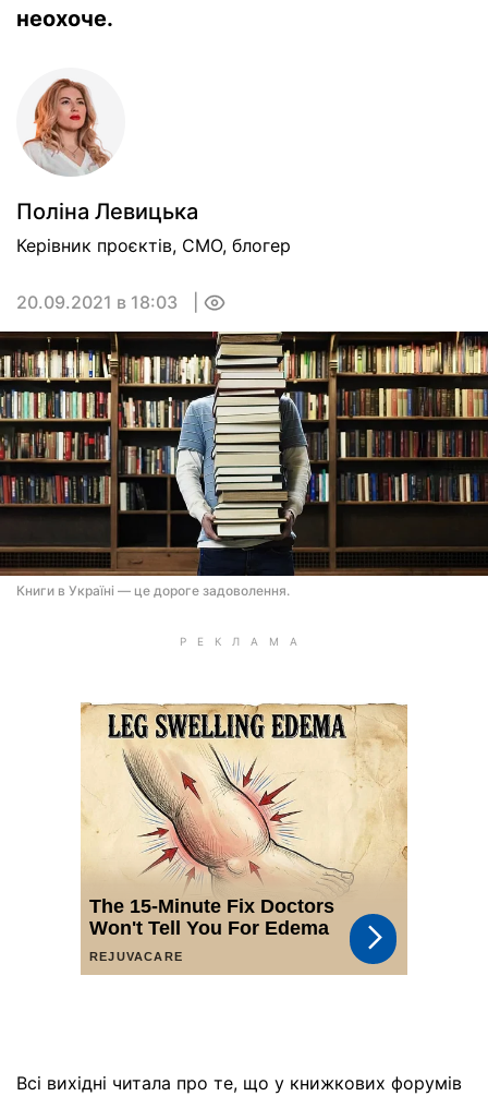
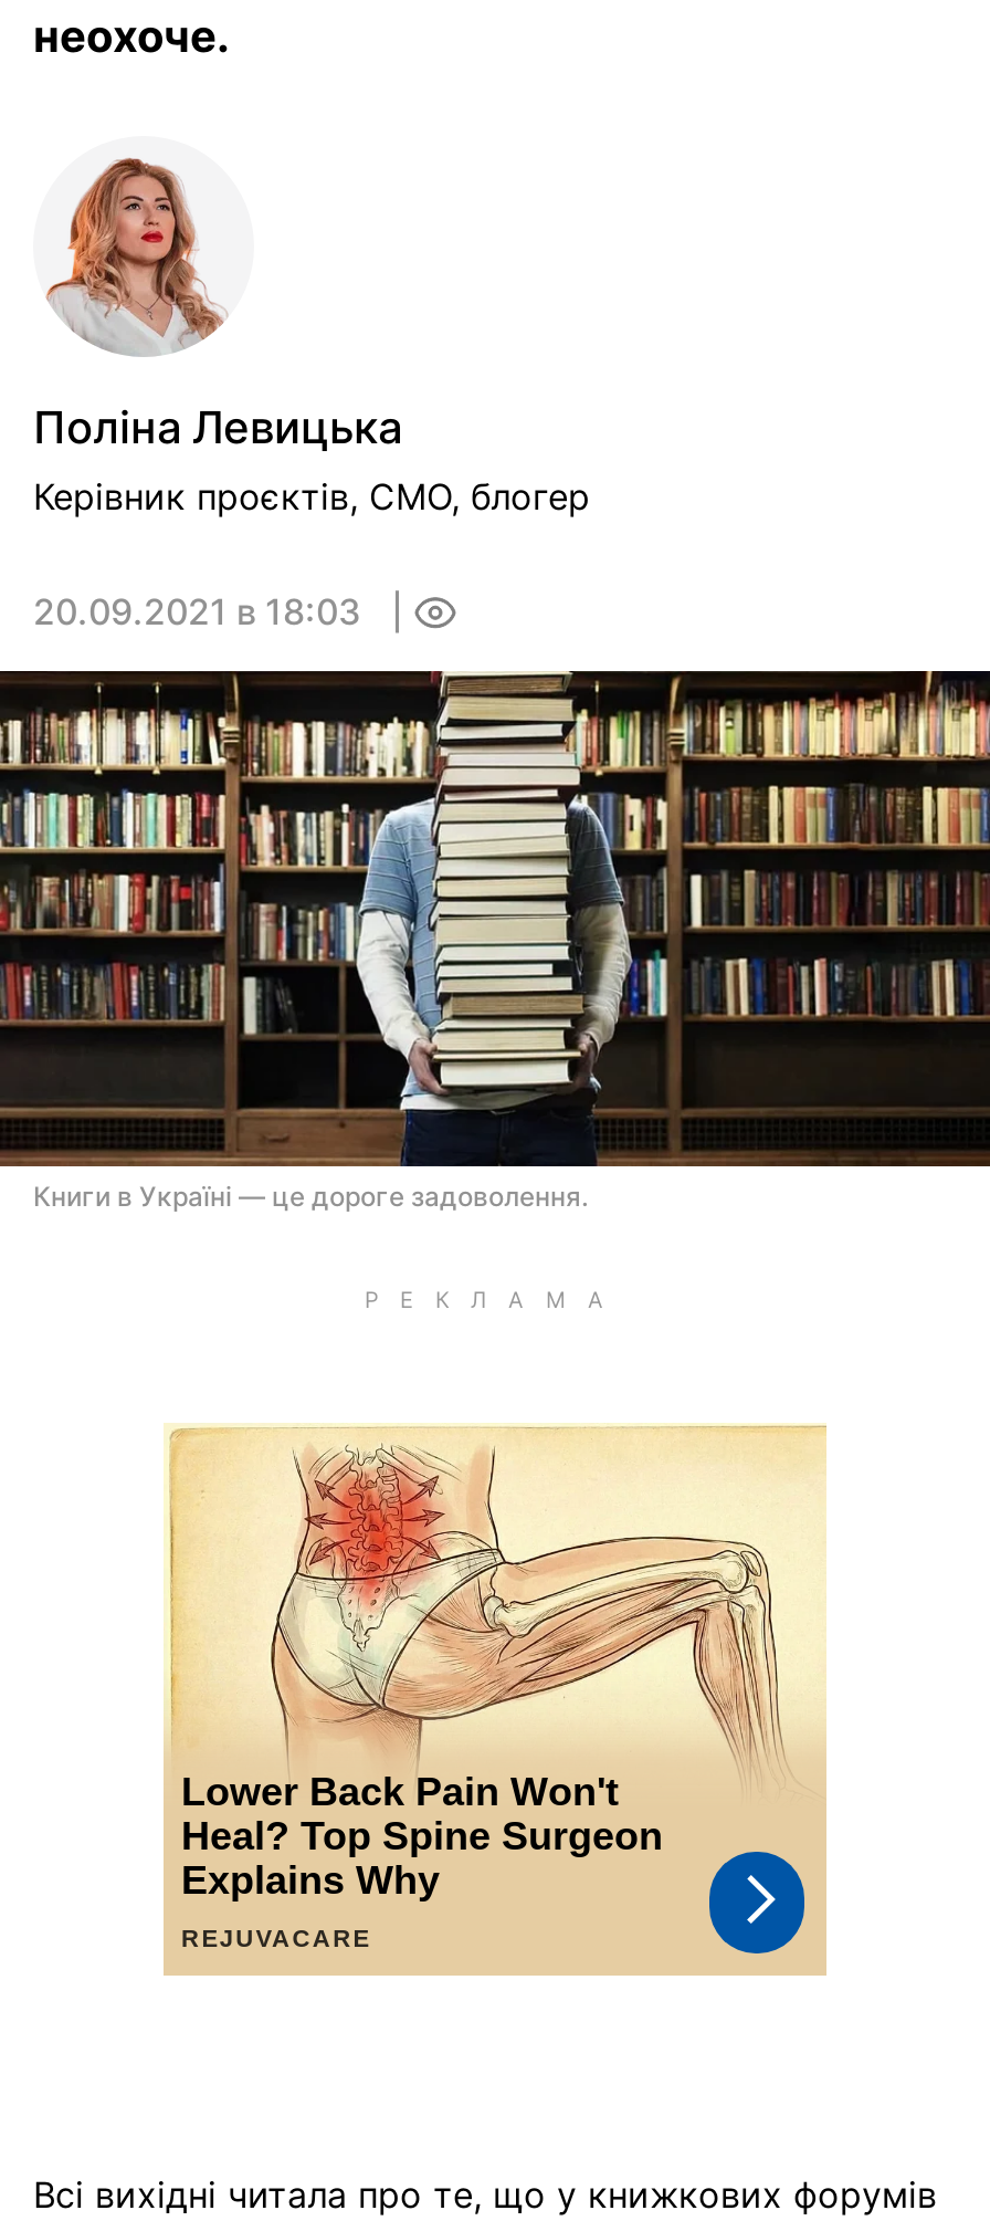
- [image]
+ [image]
